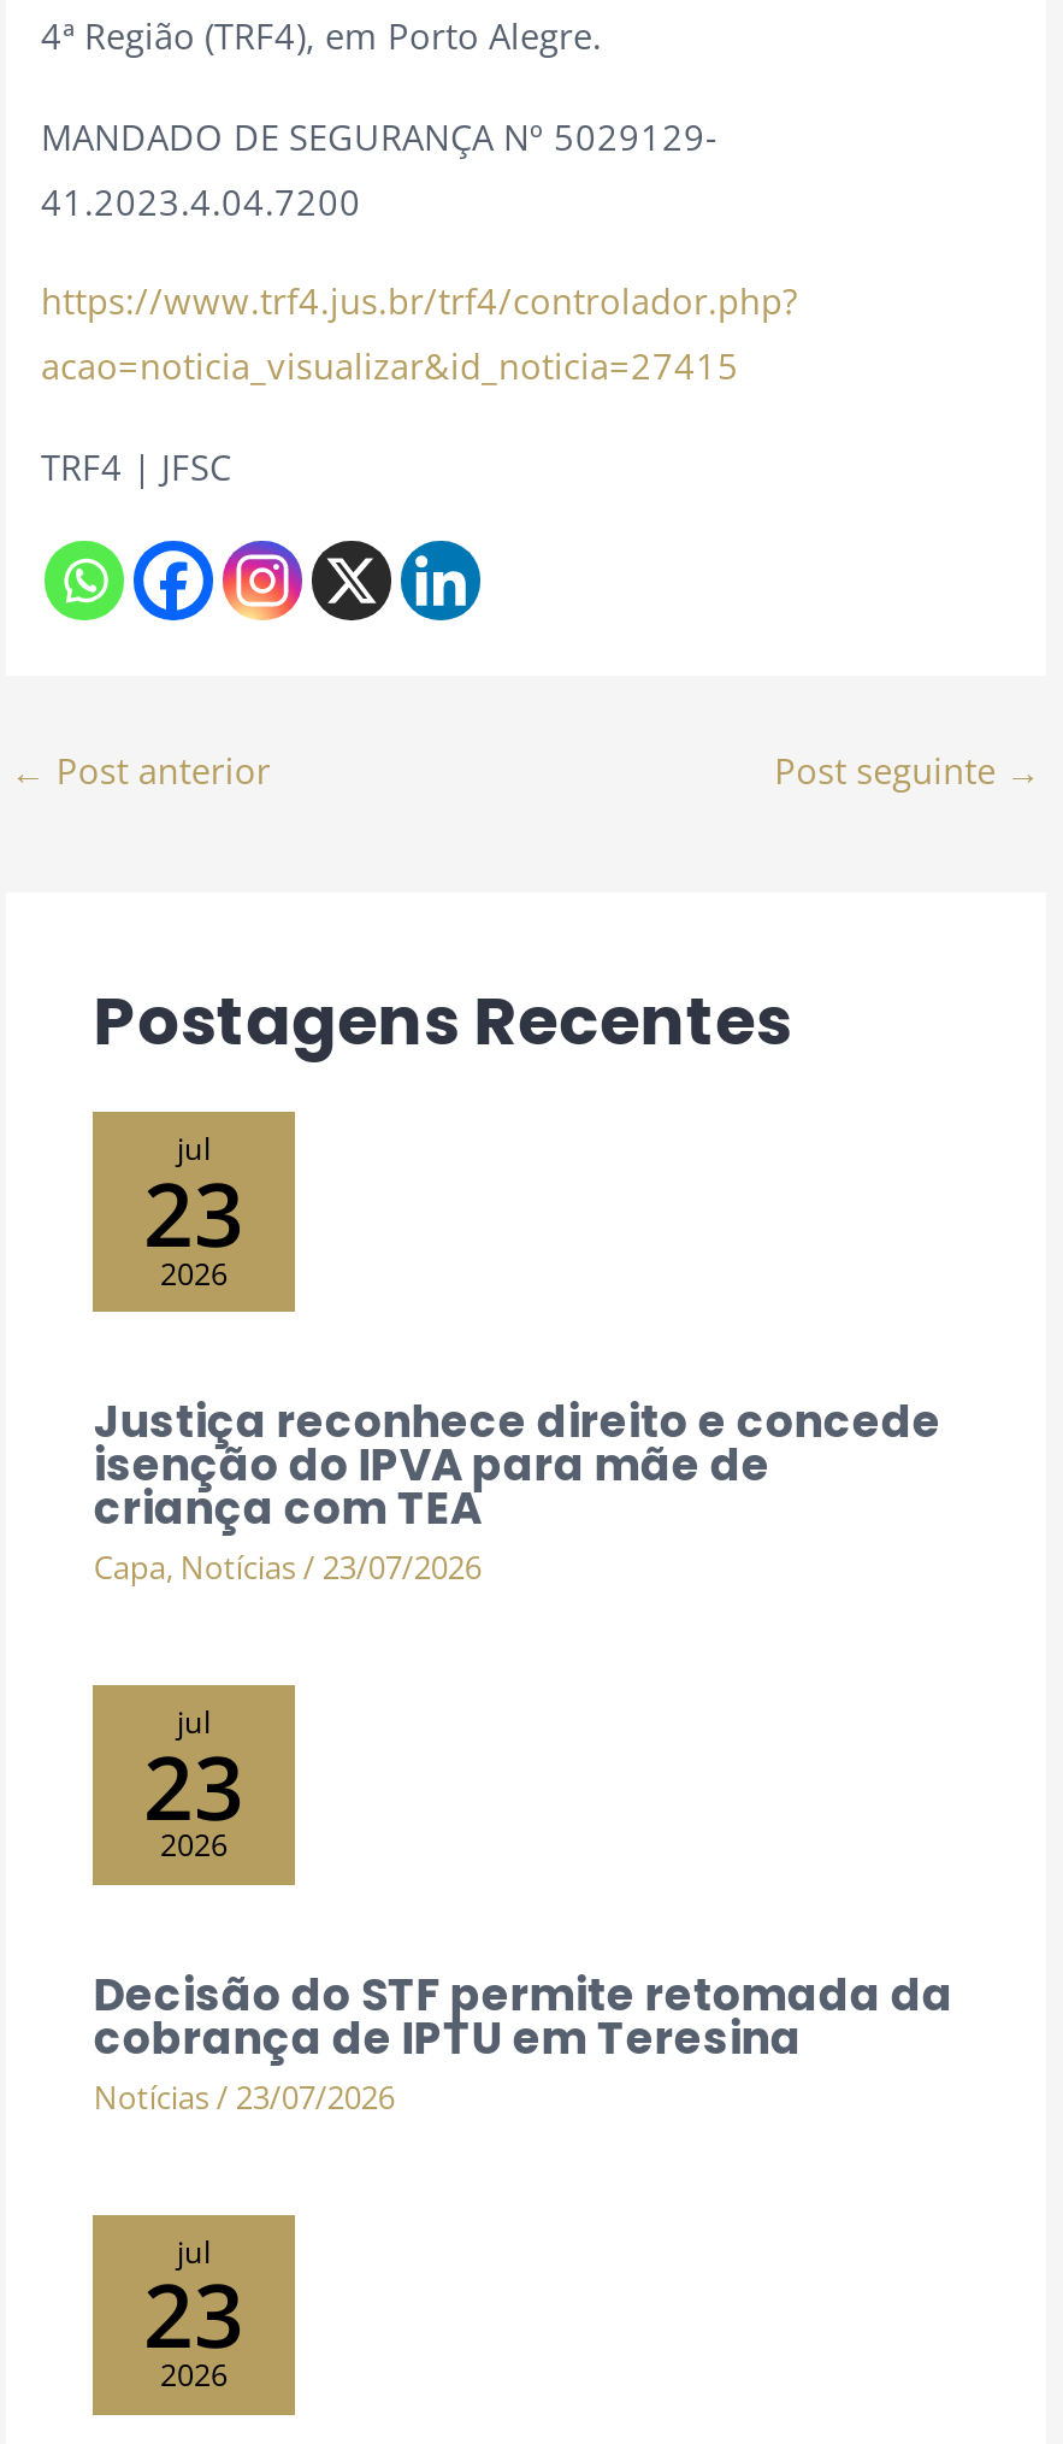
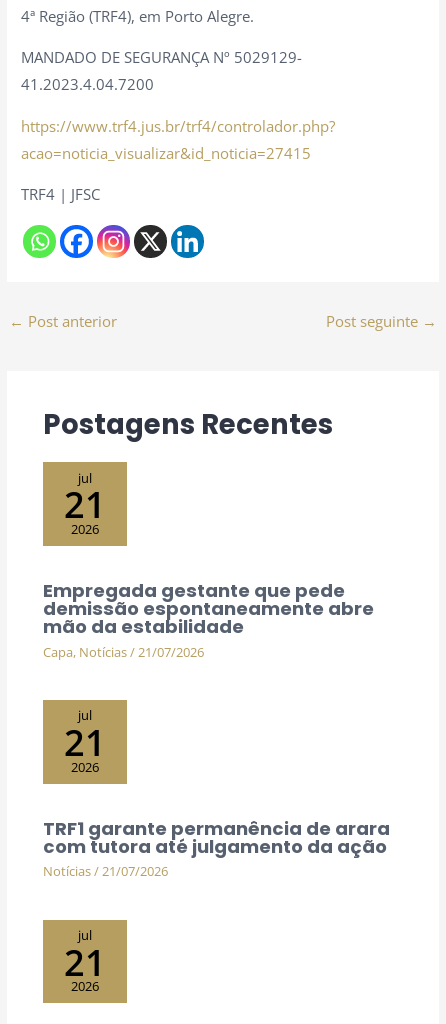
- 23
+ 21

- Justiça reconhece direito e concede
- isenção do IPVA para mãe de
- criança com TEA
- Capa, Notícias / 23/07/2026
+ Empregada gestante que pede
+ demissão espontaneamente abre
+ mão da estabilidade
+ Capa, Notícias / 21/07/2026

- 23
+ 21

- Decisão do STF permite retomada da
- cobrança de IPTU em Teresina
- Notícias / 23/07/2026
+ TRF1 garante permanência de arara
+ com tutora até julgamento da ação
+ Notícias / 21/07/2026

- 23
+ 21
